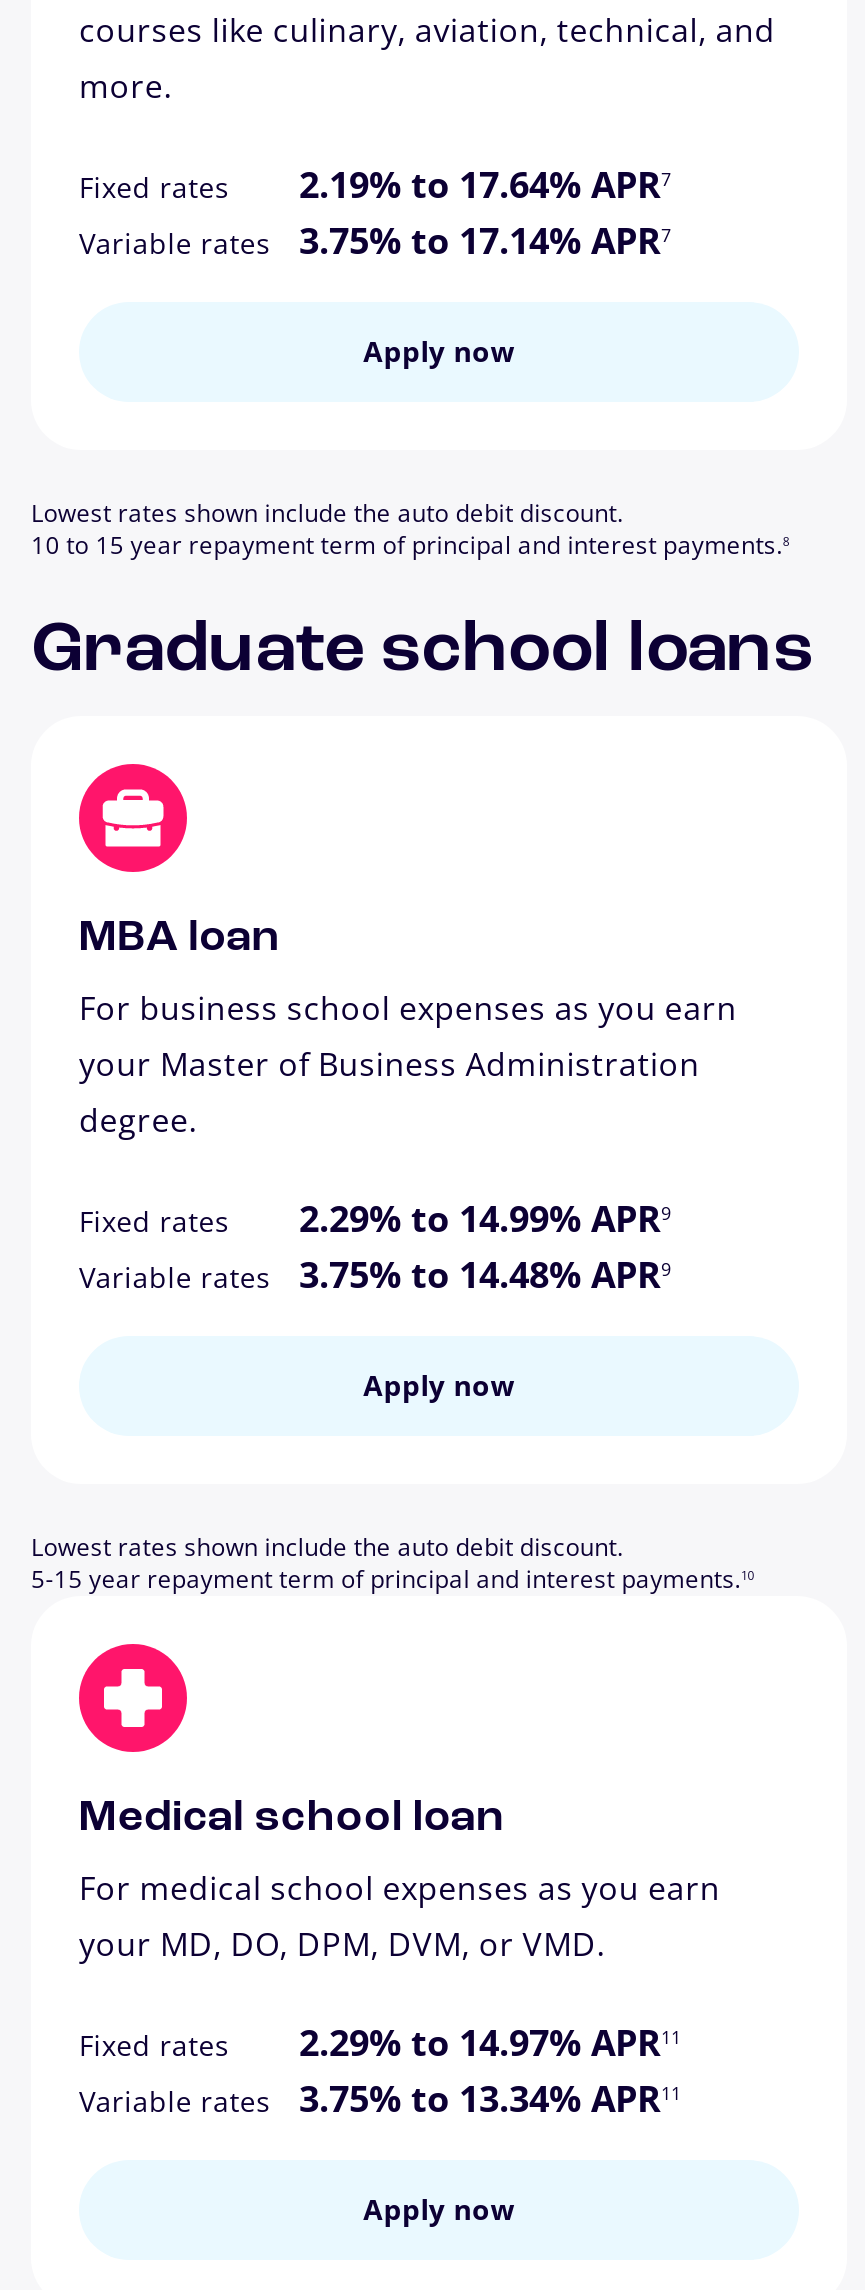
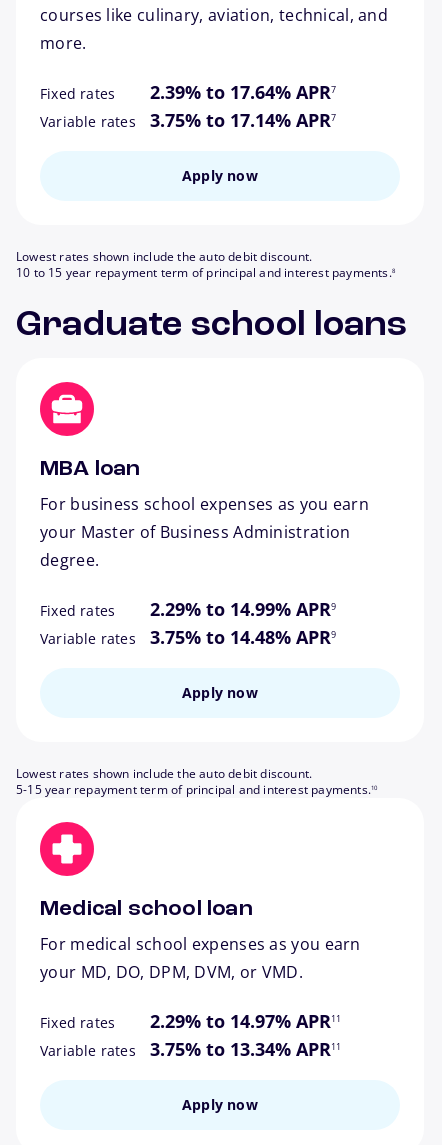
- 2.19% to 17.64% APR
+ 2.39% to 17.64% APR
